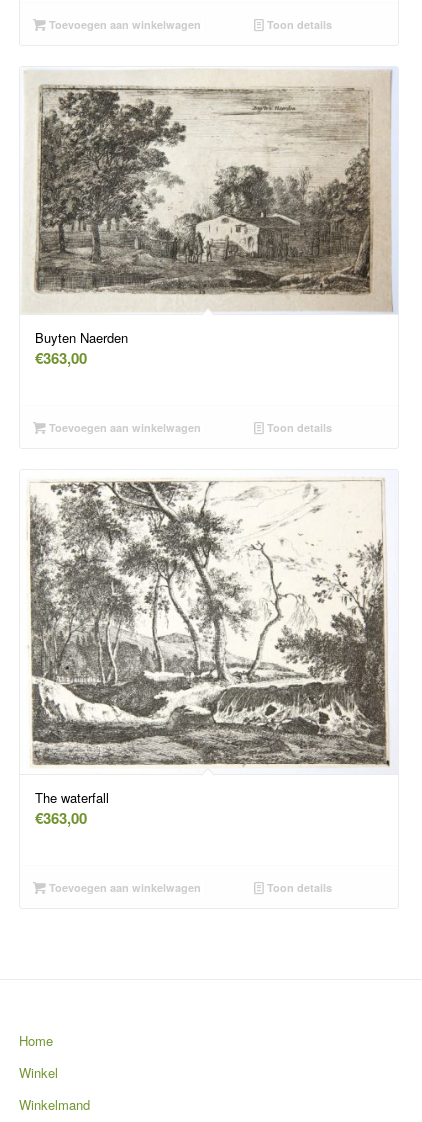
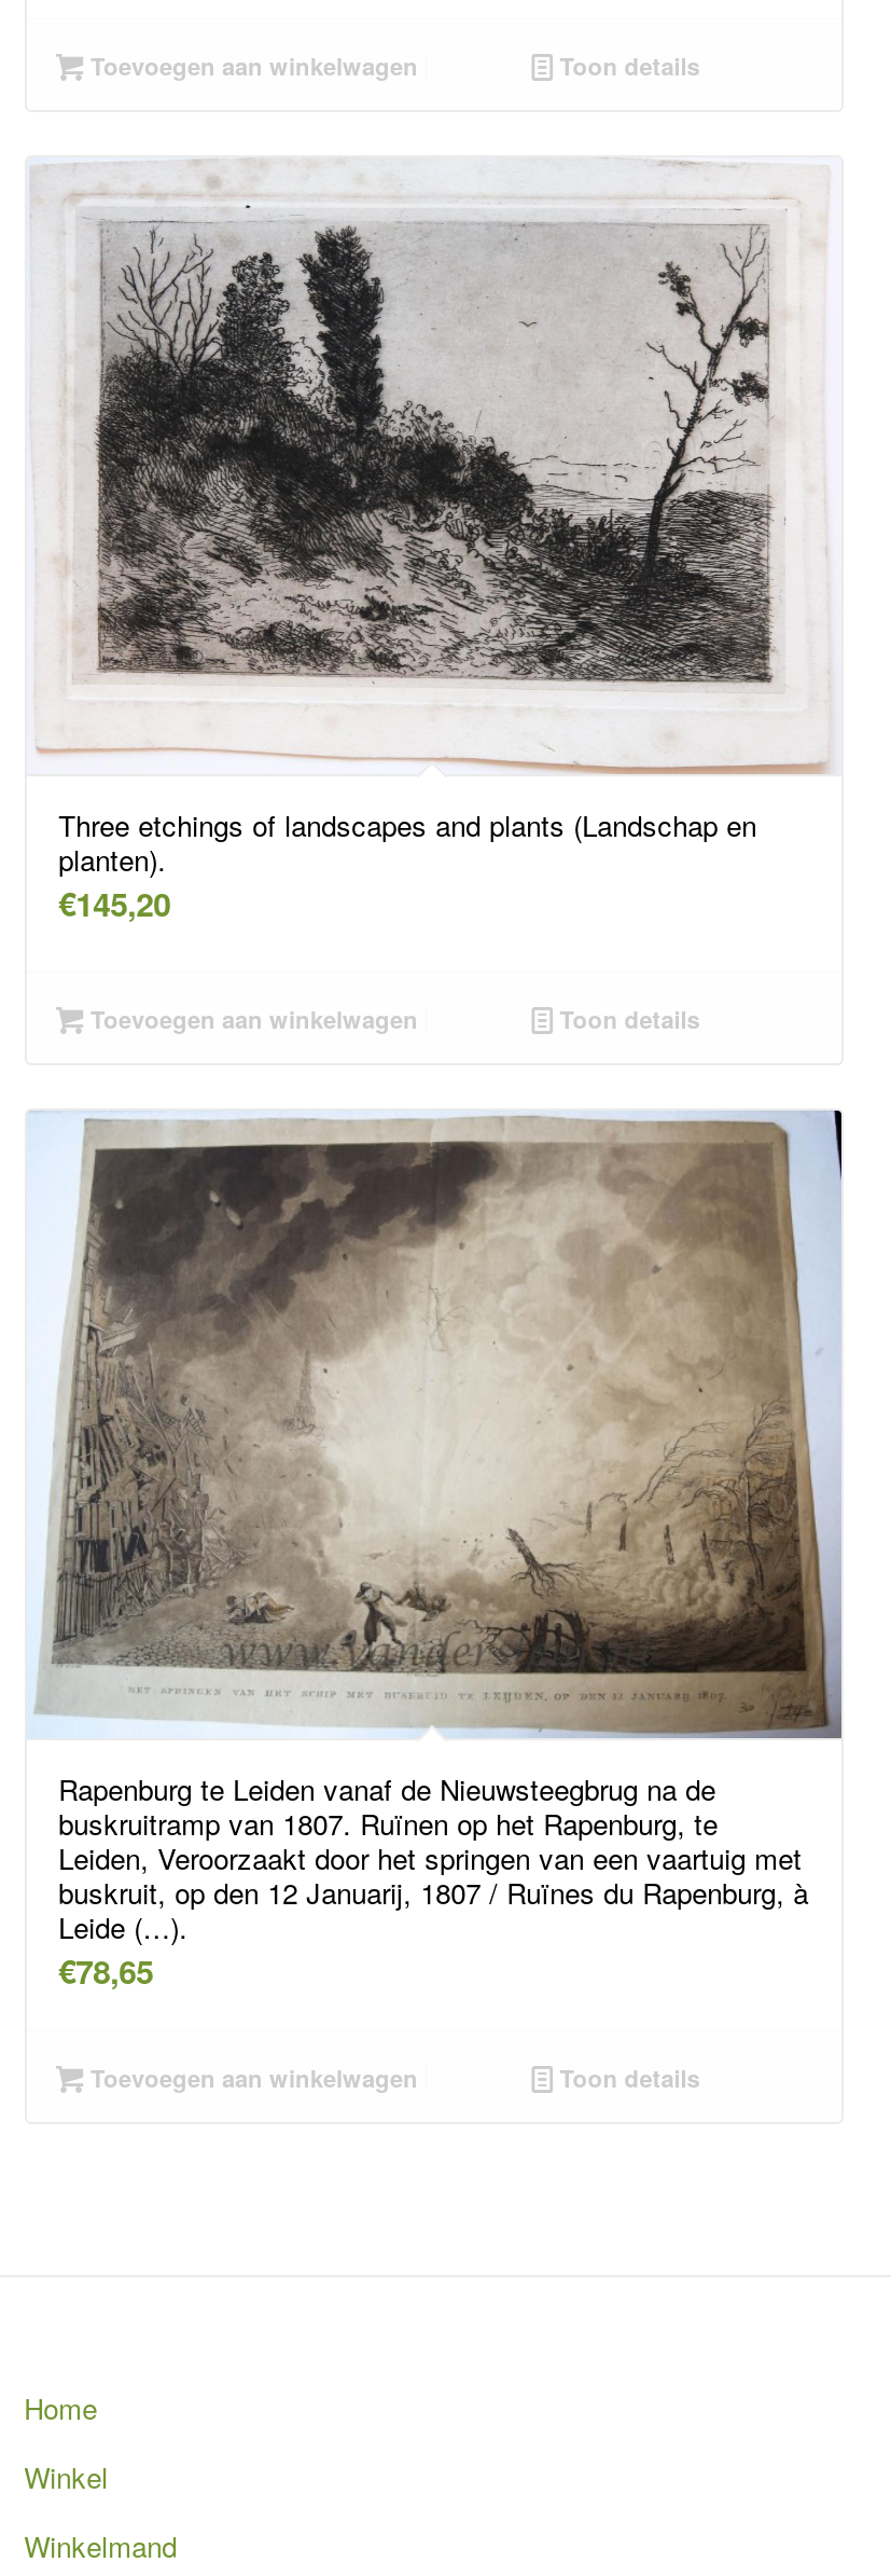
- [image]
- Buyten Naerden
- €363,00
+ [image]
+ Three etchings of landscapes and plants (Landschap en
+ planten).
+ €145,20

- [image]
- The waterfall
- €363,00
+ [image]
+ Rapenburg te Leiden vanaf de Nieuwsteegbrug na de
+ buskruitramp van 1807. Ruïnen op het Rapenburg, te
+ Leiden, Veroorzaakt door het springen van een vaartuig met
+ buskruit, op den 12 Januarij, 1807 / Ruïnes du Rapenburg, à
+ Leide (…).
+ €78,65
